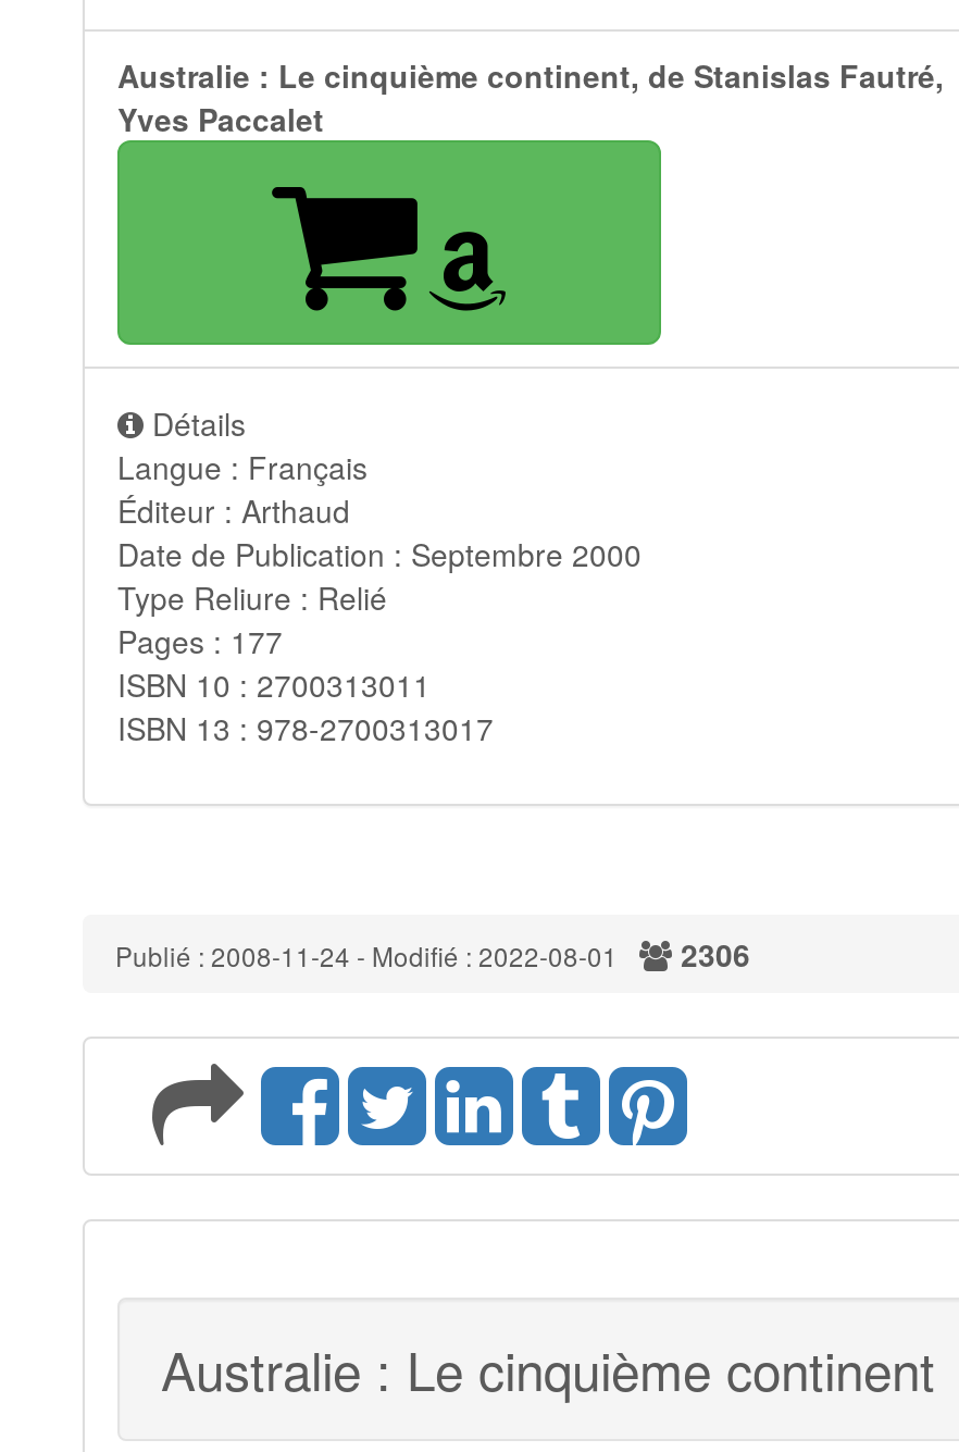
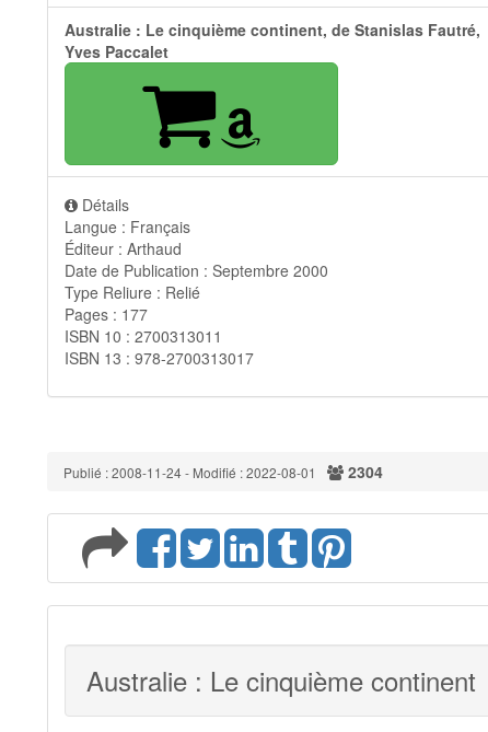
- Publié : 2008-11-24 - Modifié : 2022-08-01 2306
+ Publié : 2008-11-24 - Modifié : 2022-08-01 2304
